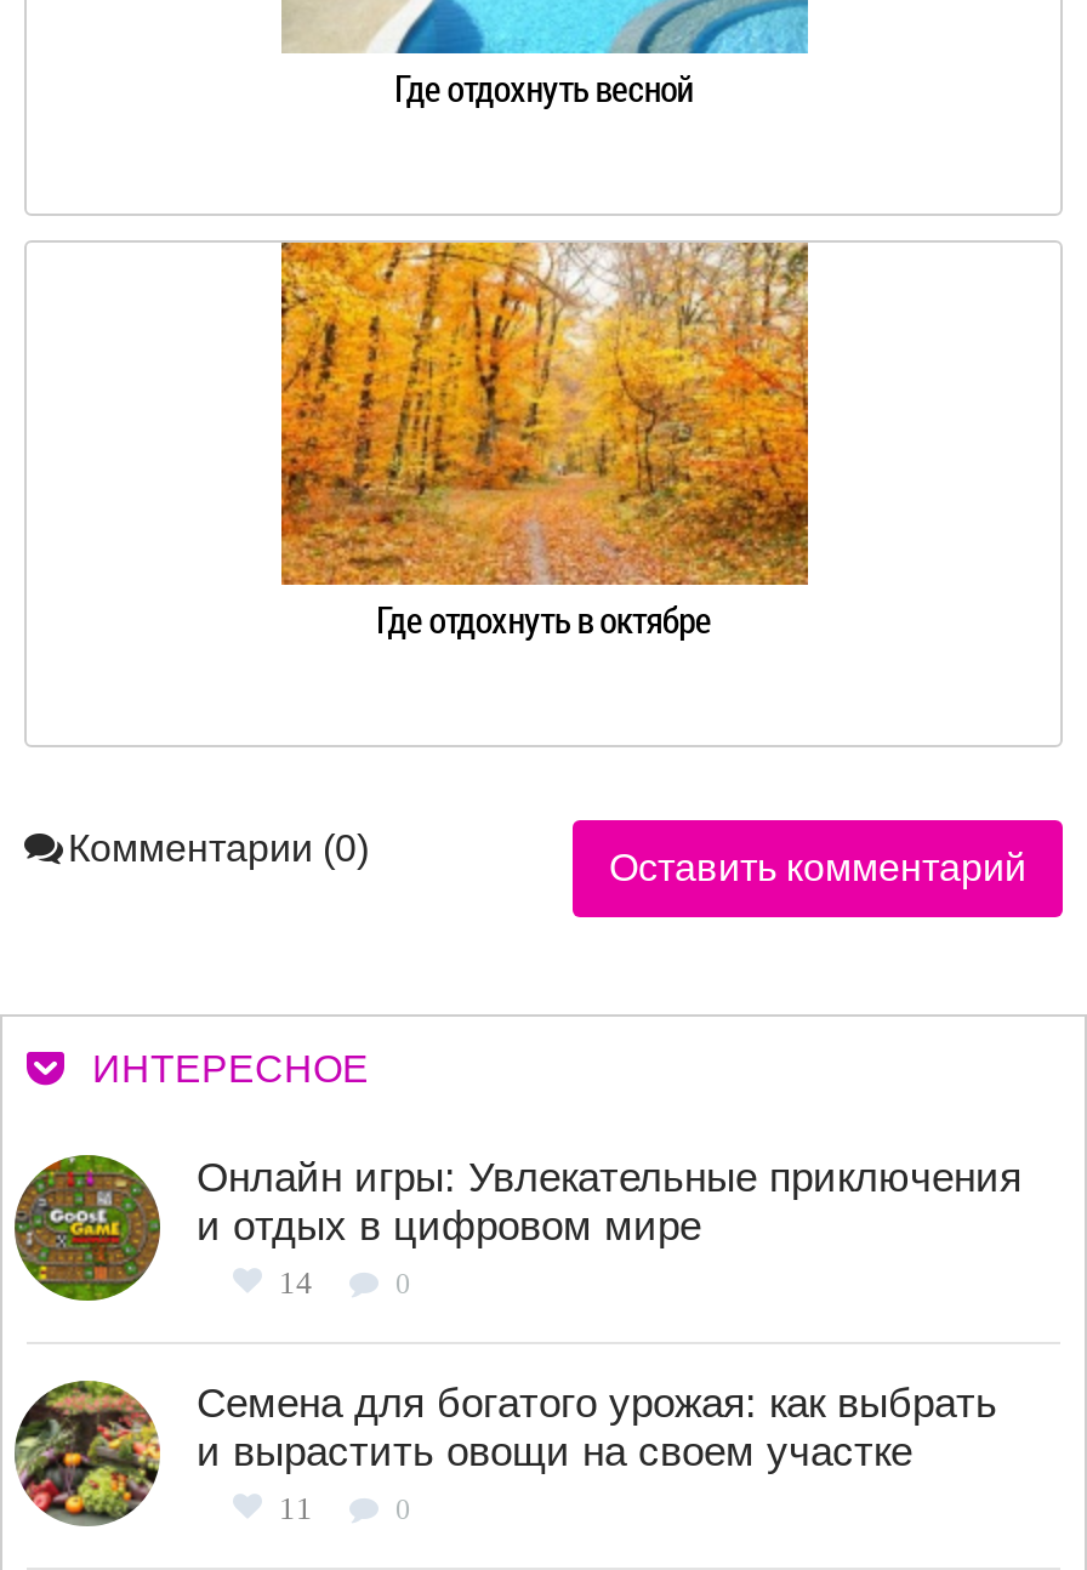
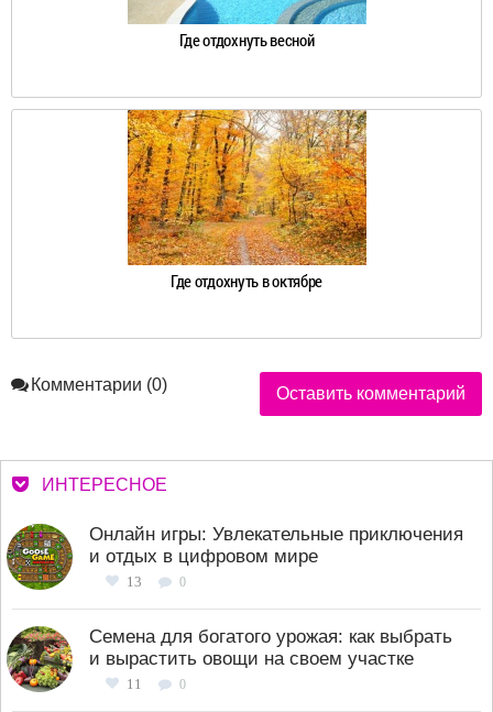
- 14
+ 13
